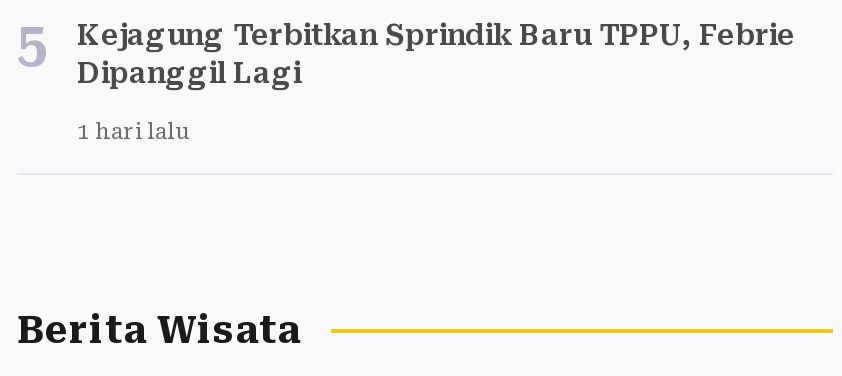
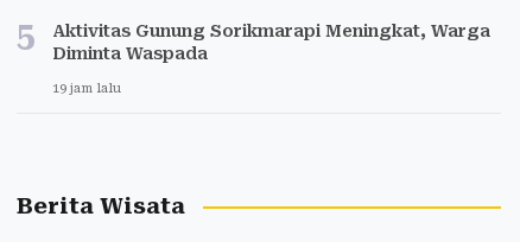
- Kejagung Terbitkan Sprindik Baru TPPU, Febrie
- Dipanggil Lagi
+ Aktivitas Gunung Sorikmarapi Meningkat, Warga
+ Diminta Waspada

- 1 hari lalu
+ 19 jam lalu
